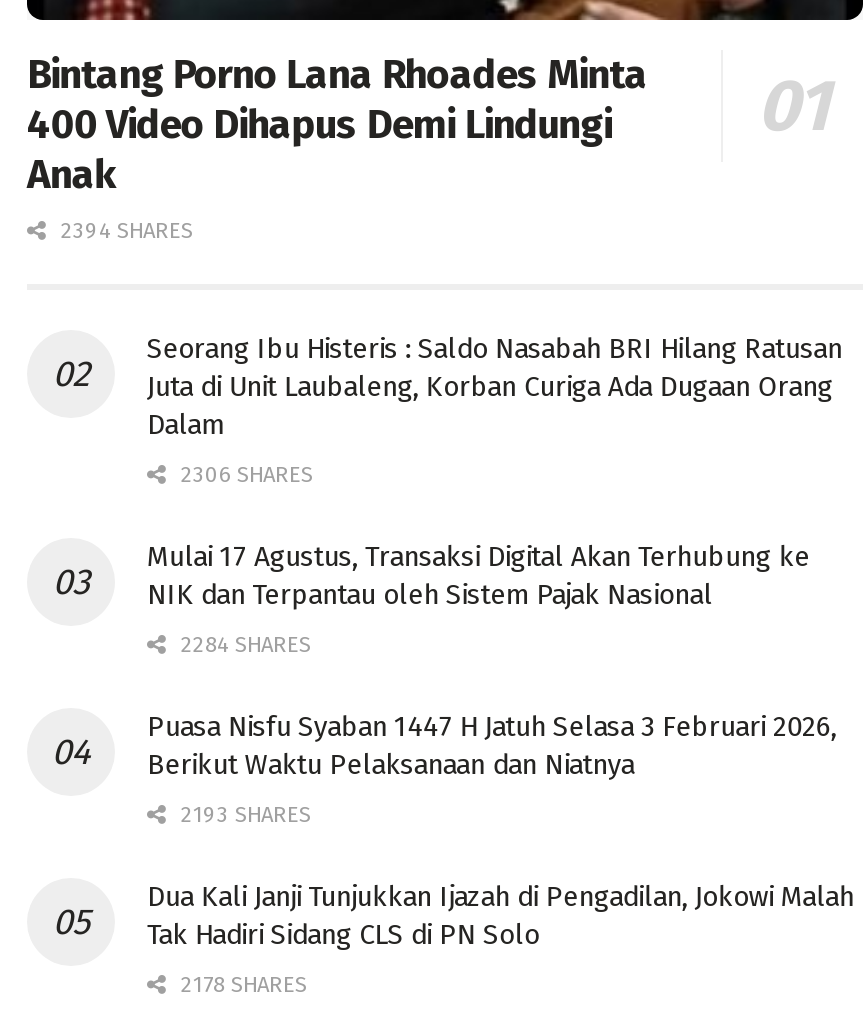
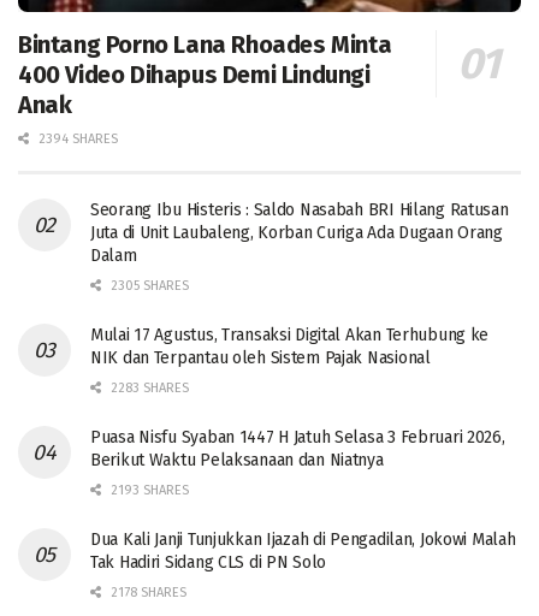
- 2306 SHARES
+ 2305 SHARES

- 2284 SHARES
+ 2283 SHARES
